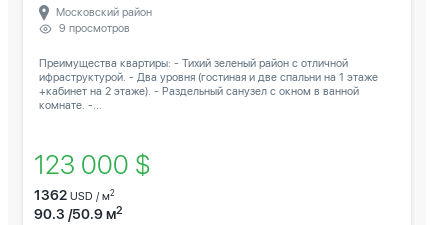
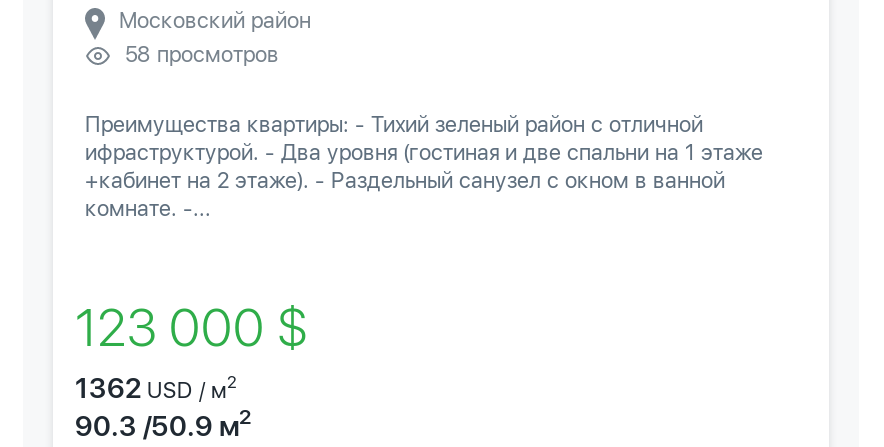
- 9 просмотров
+ 58 просмотров
